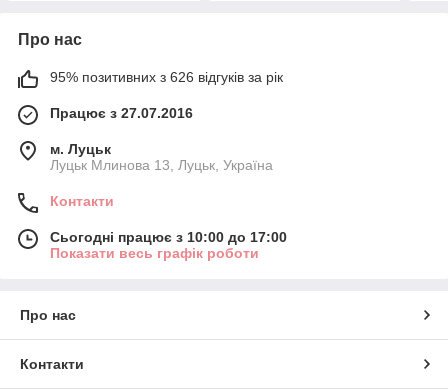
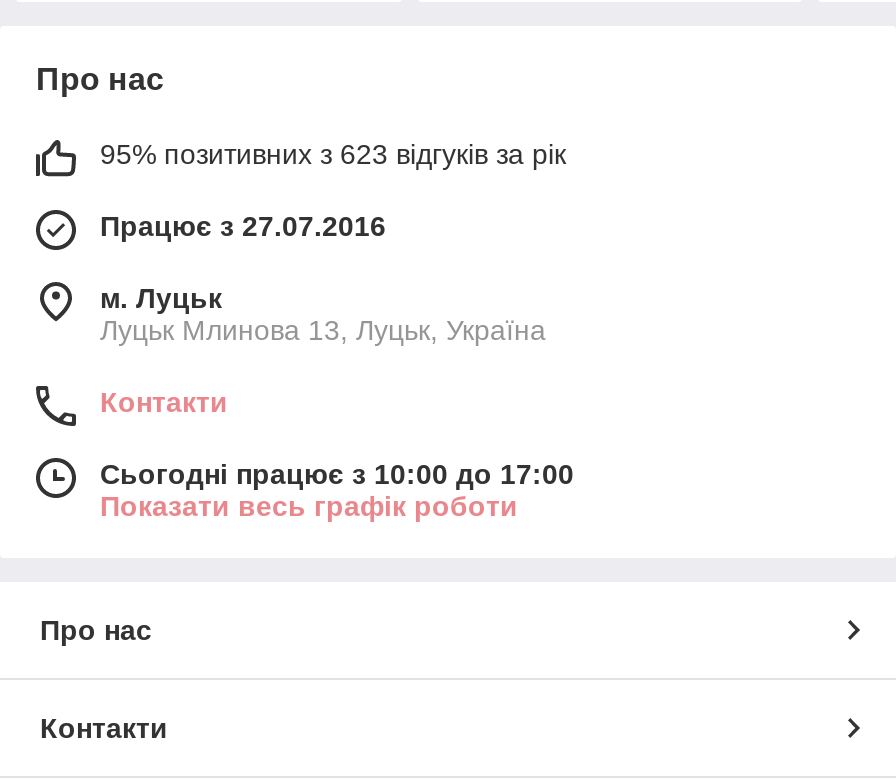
- 95% позитивних з 626 відгуків за рік
+ 95% позитивних з 623 відгуків за рік
